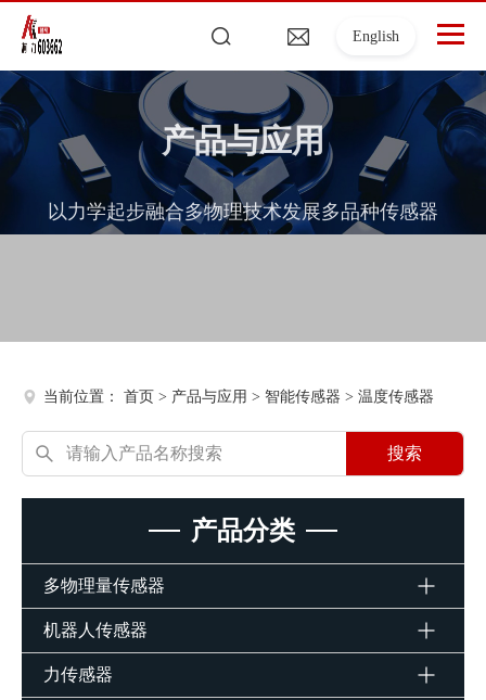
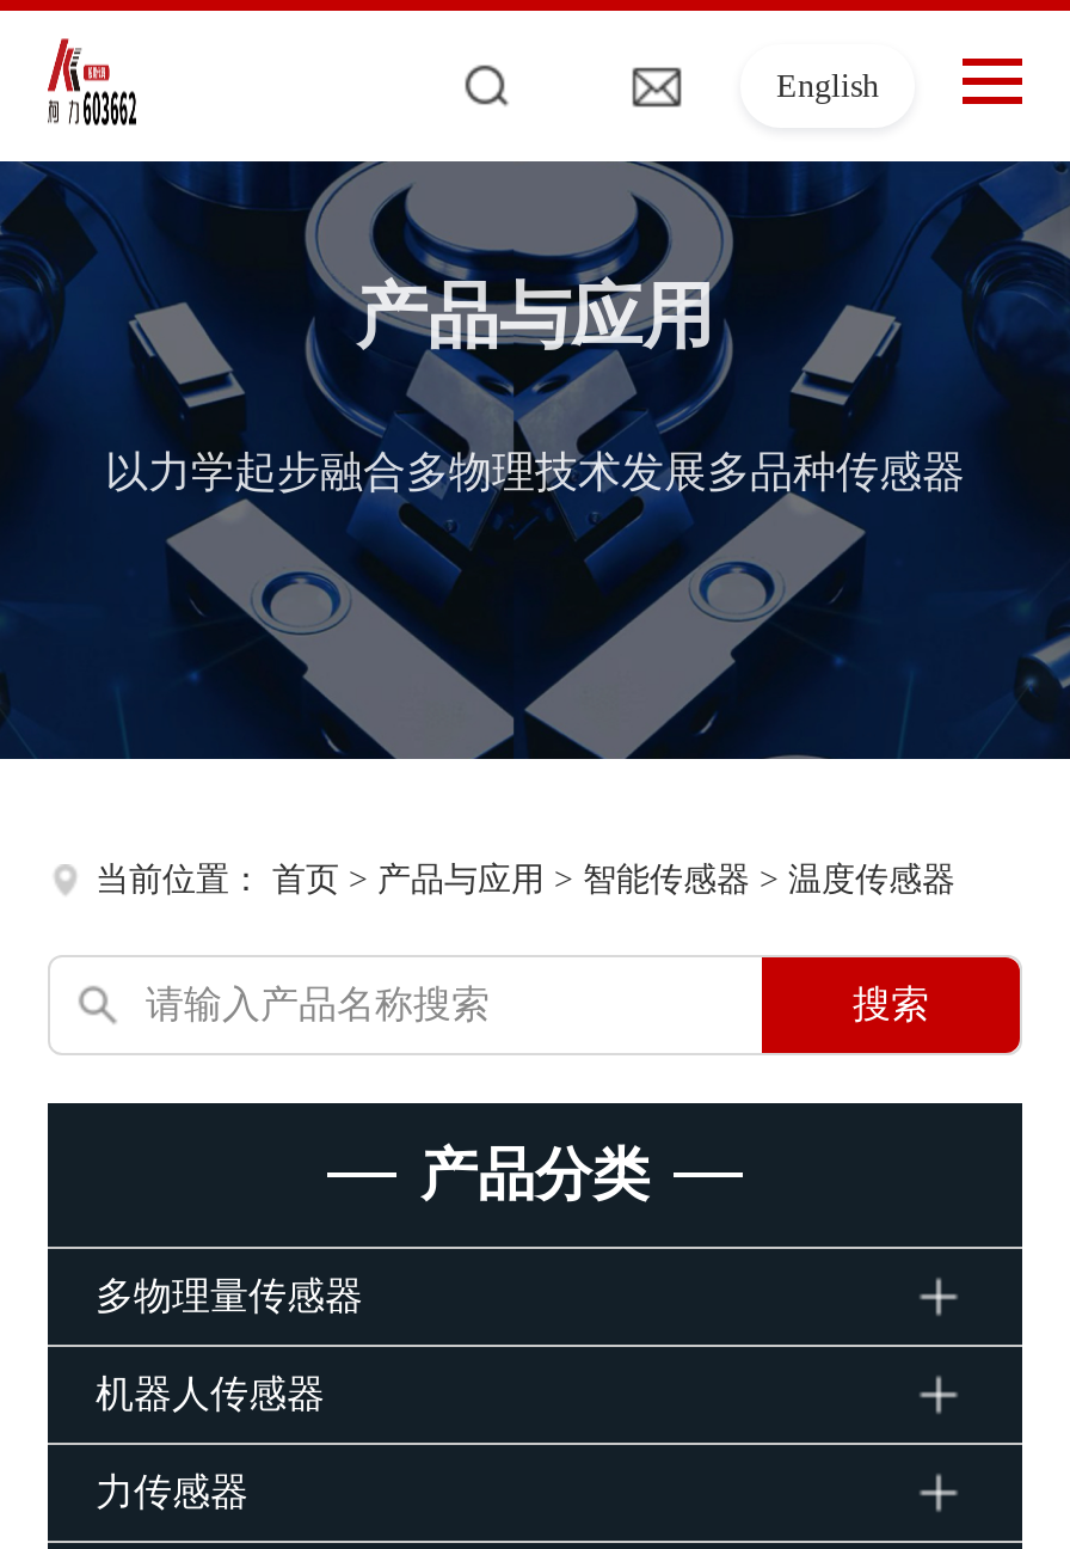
+ [image]
